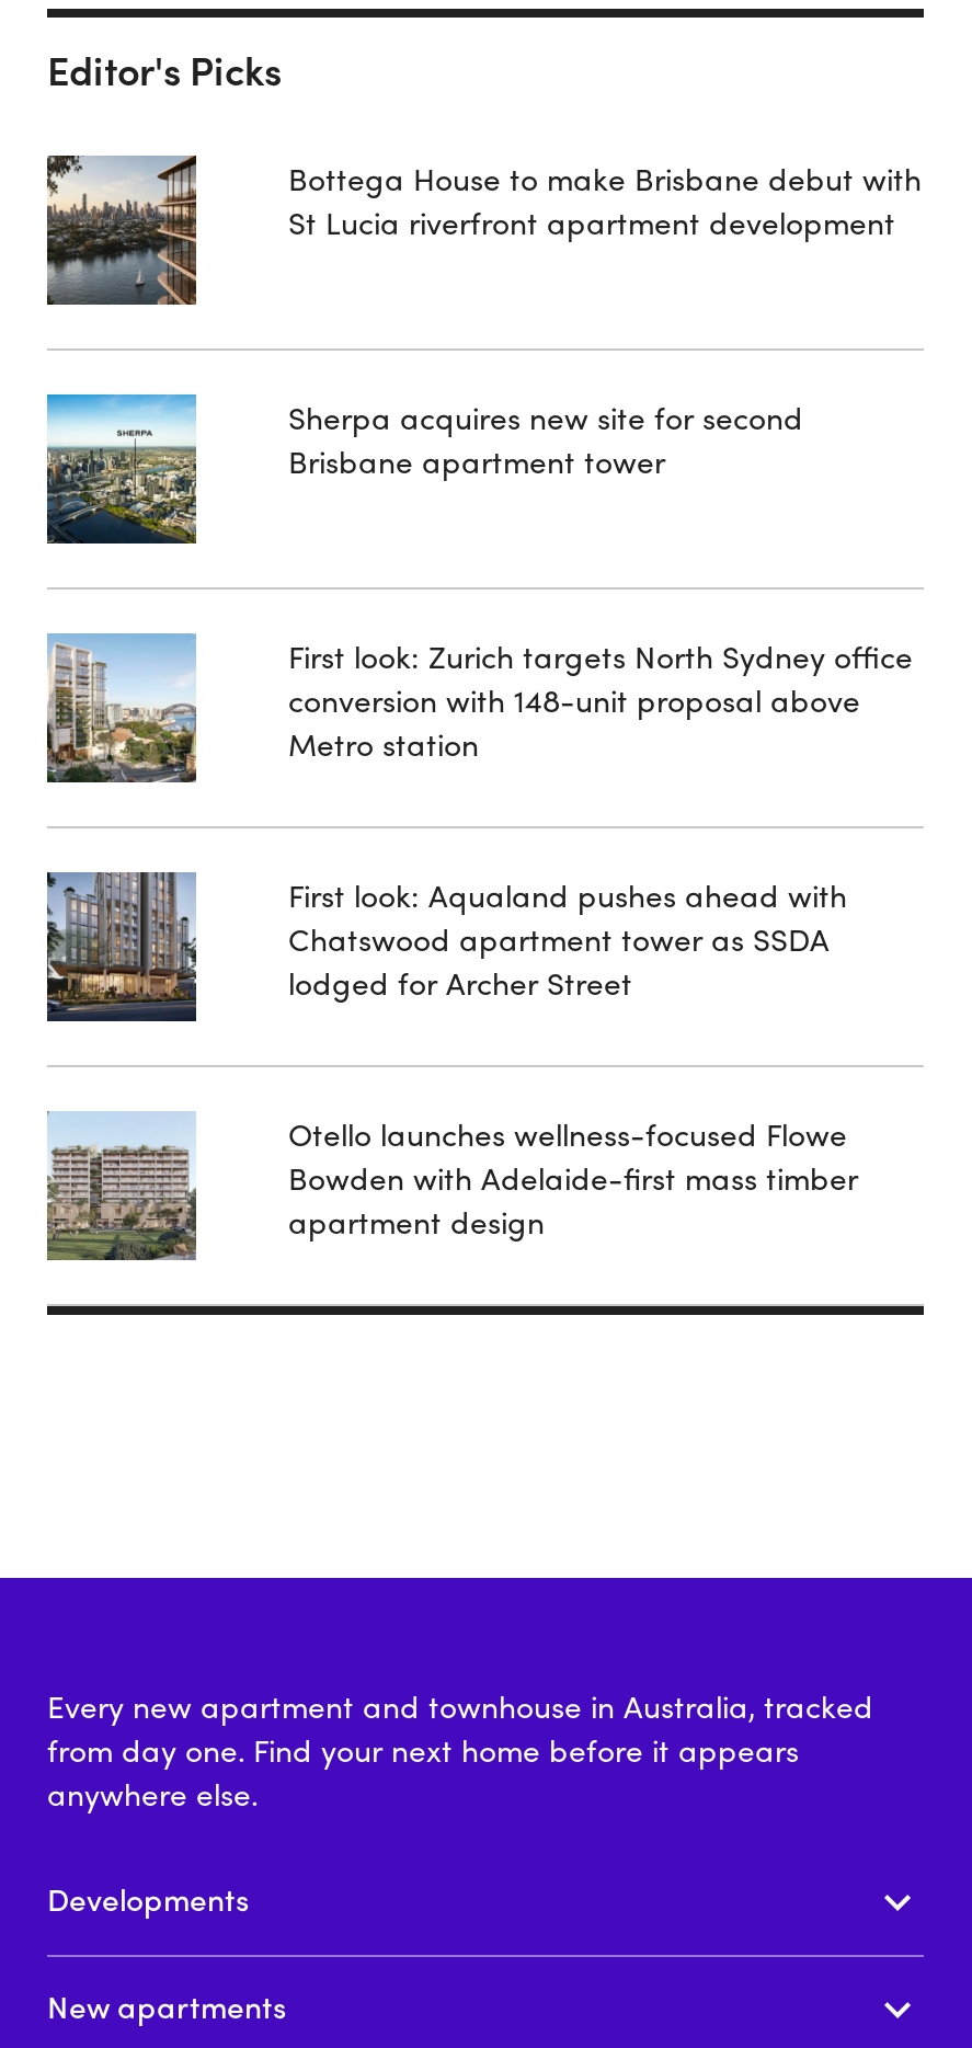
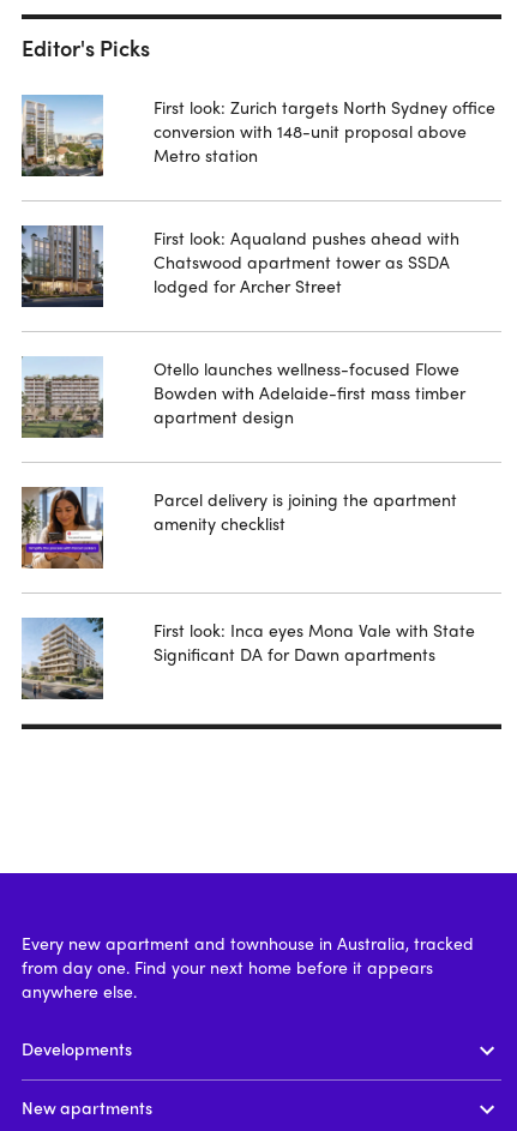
- [image]

- Bottega House to make Brisbane debut with
- St Lucia riverfront apartment development

- [image]

- Sherpa acquires new site for second
- Brisbane apartment tower

moved up: [image] | First look: Zurich targets North Sydney office | conversion with 148-unit proposal above | ... | Bowden with Adelaide-first mass timber | apartment design

+ [image]

+ [image]

+ Parcel delivery is joining the apartment
+ amenity checklist

+ First look: Inca eyes Mona Vale with State
+ Significant DA for Dawn apartments
